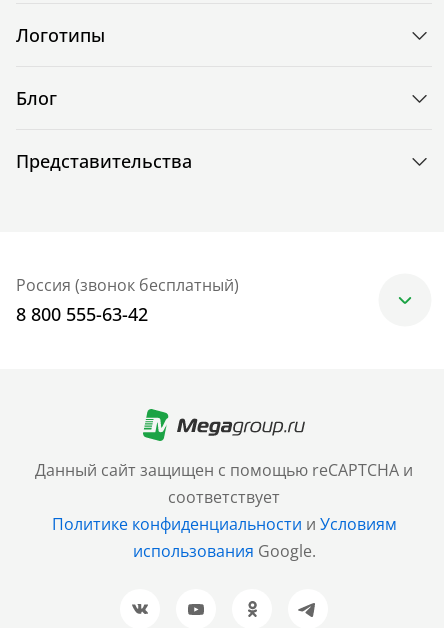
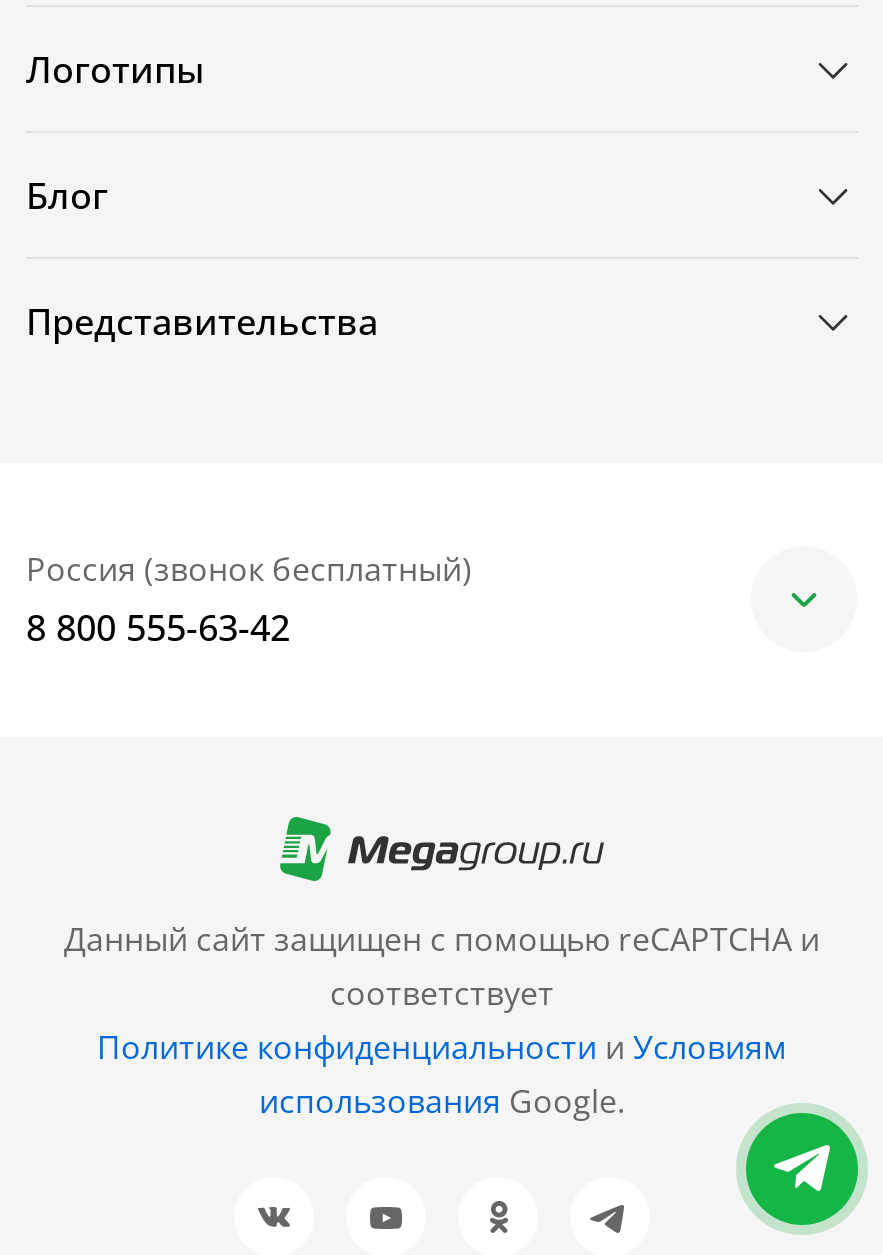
+ [image]
